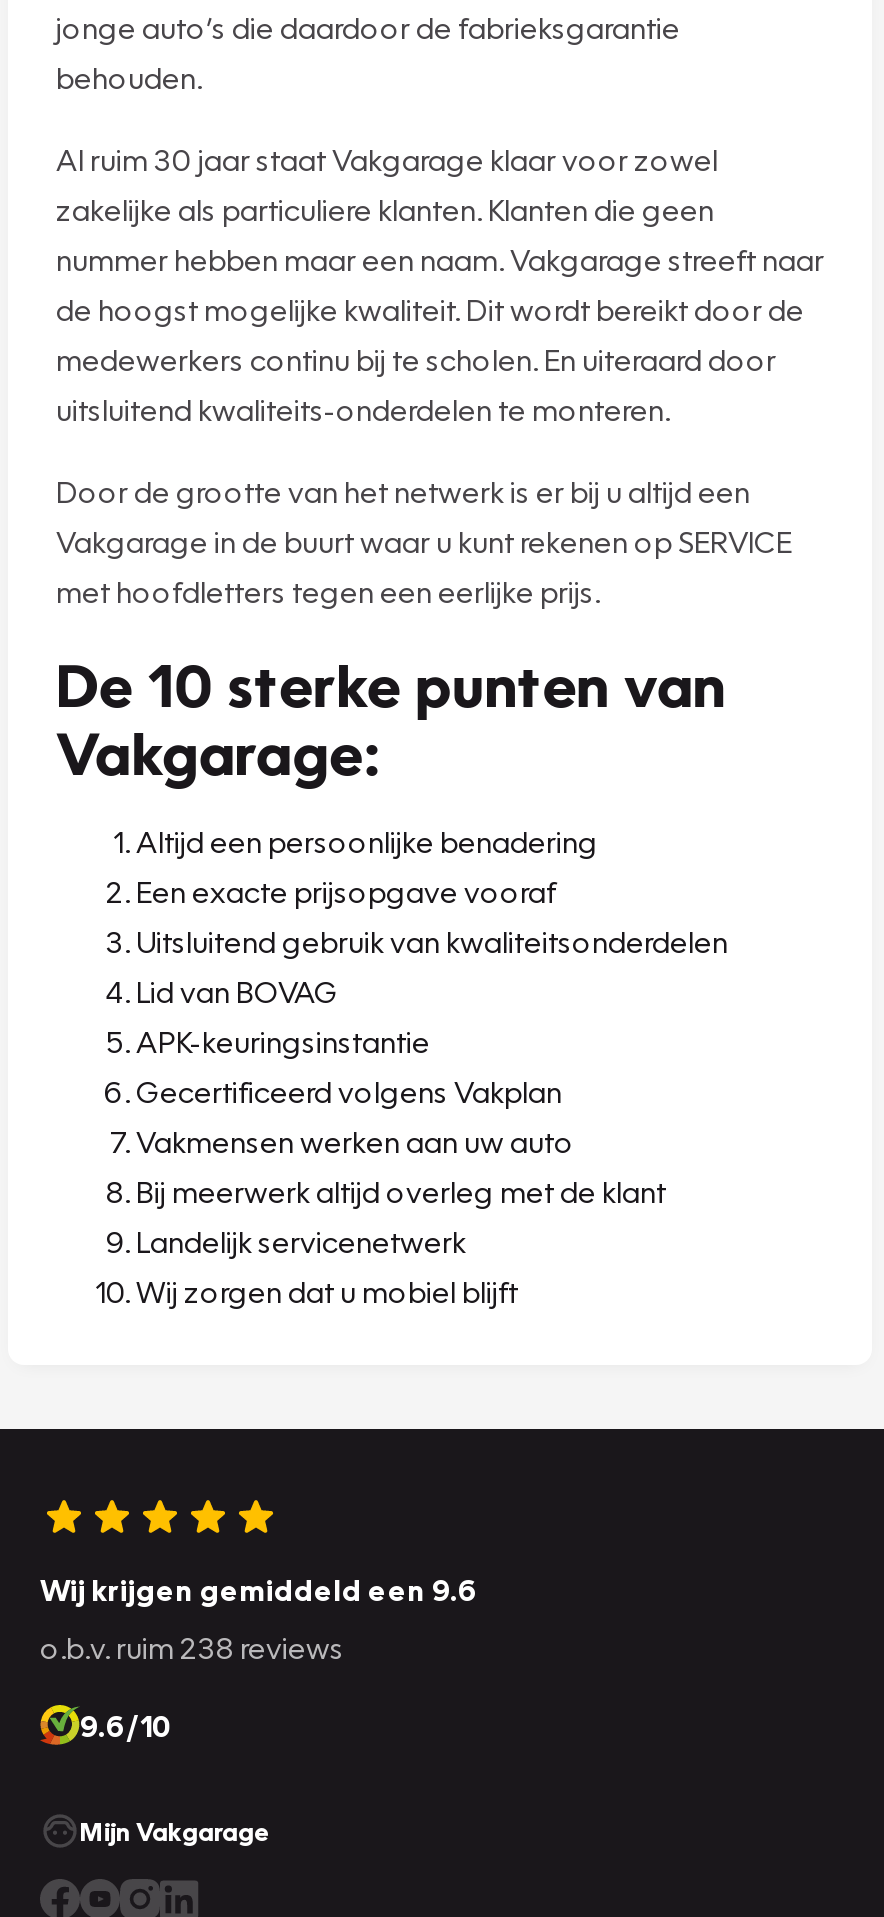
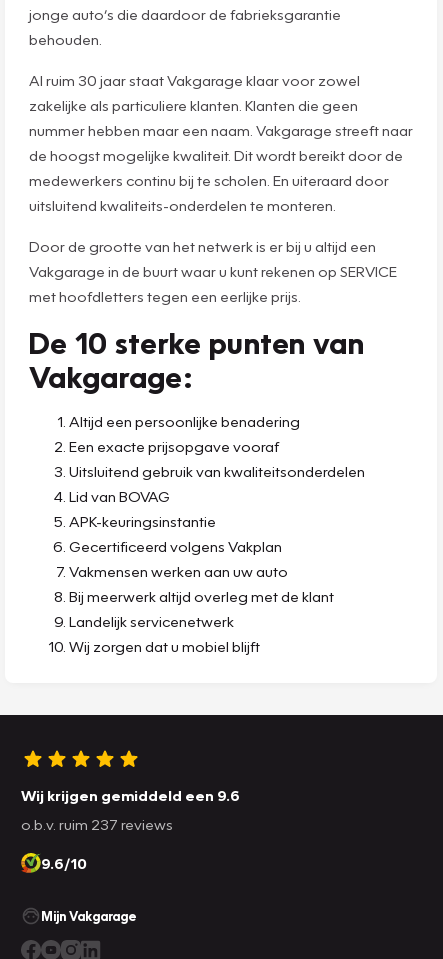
- o.b.v. ruim 238 reviews
+ o.b.v. ruim 237 reviews
